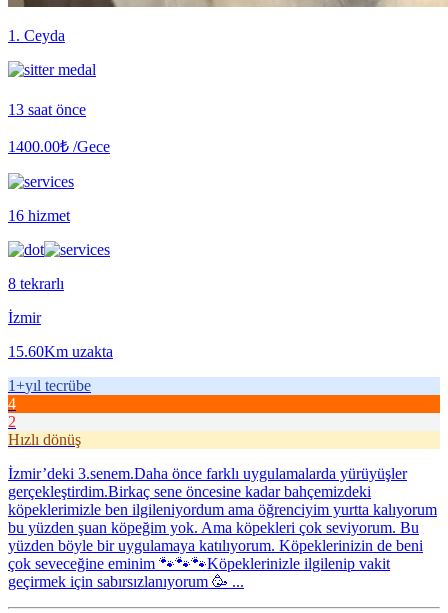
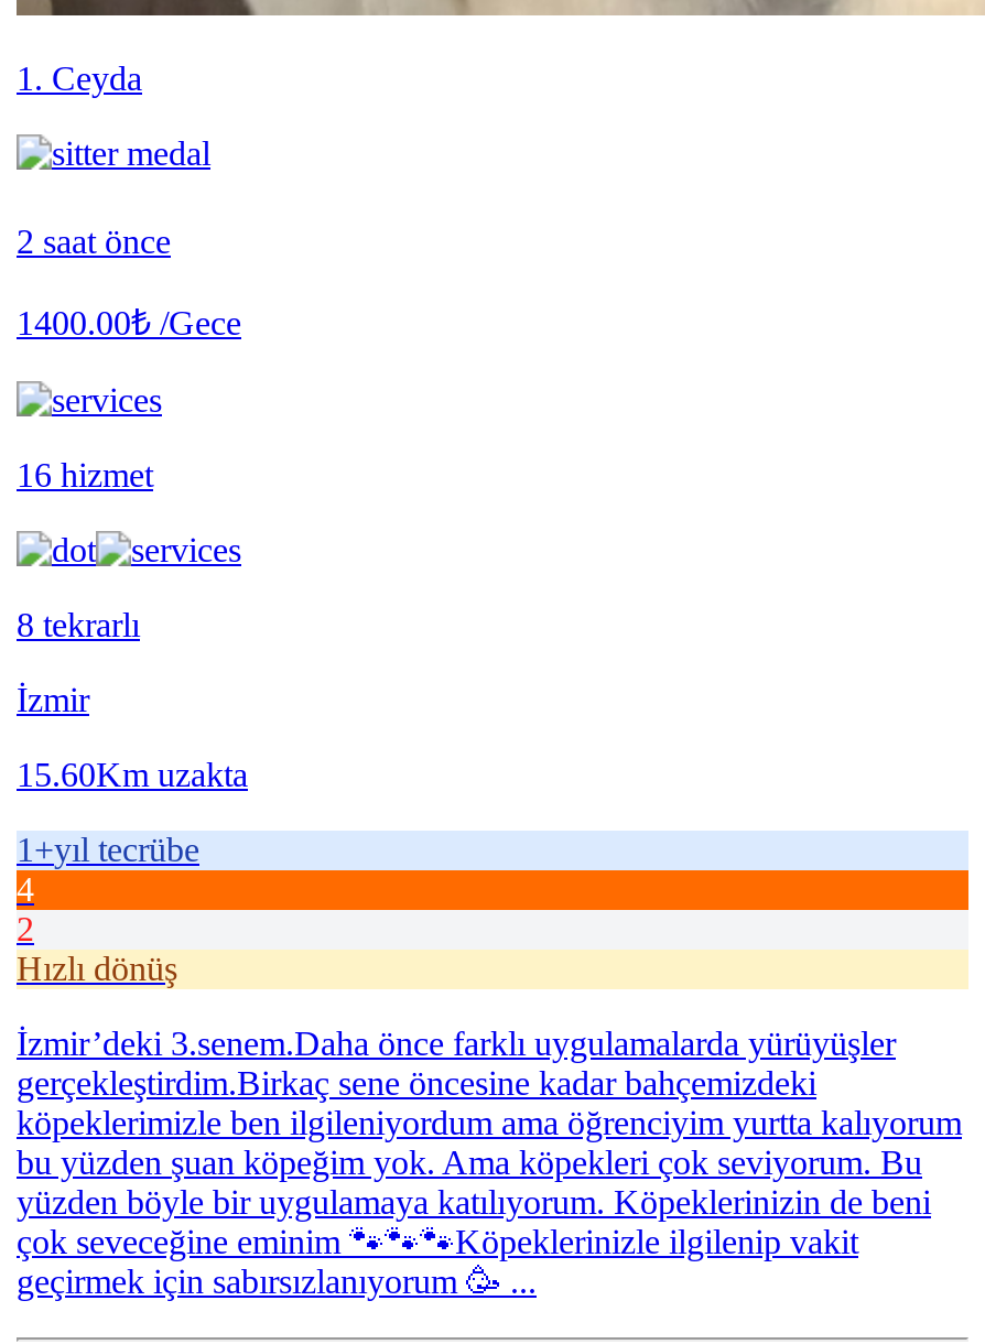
- 13 saat önce
+ 2 saat önce
